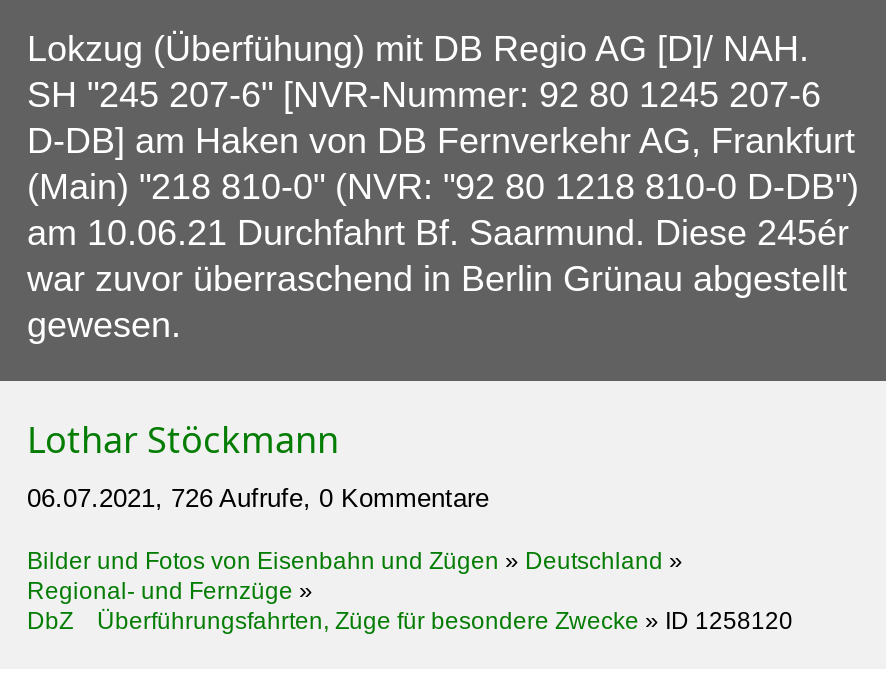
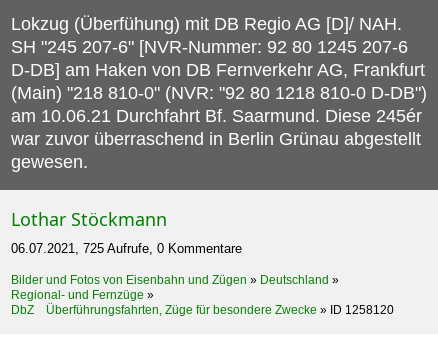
- 06.07.2021, 726 Aufrufe, 0 Kommentare
+ 06.07.2021, 725 Aufrufe, 0 Kommentare
